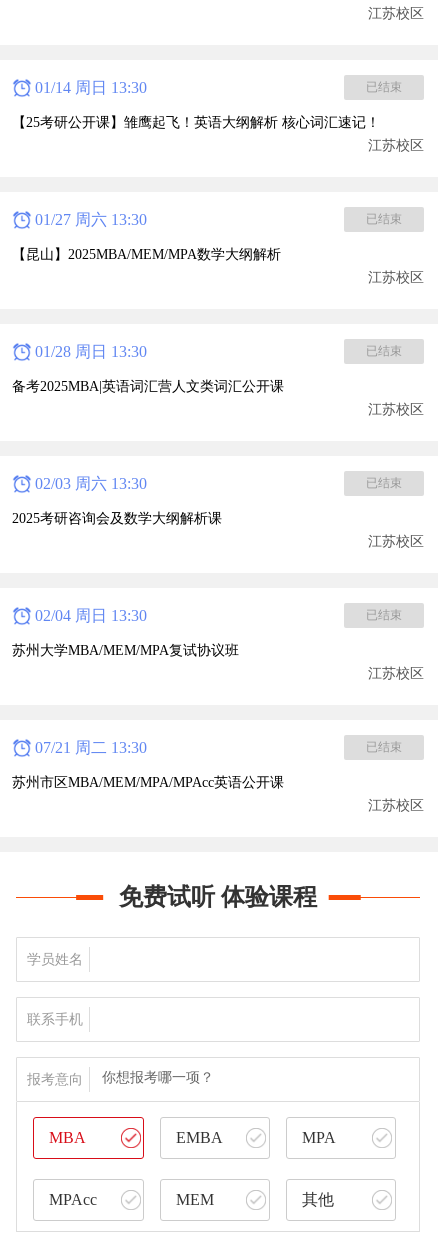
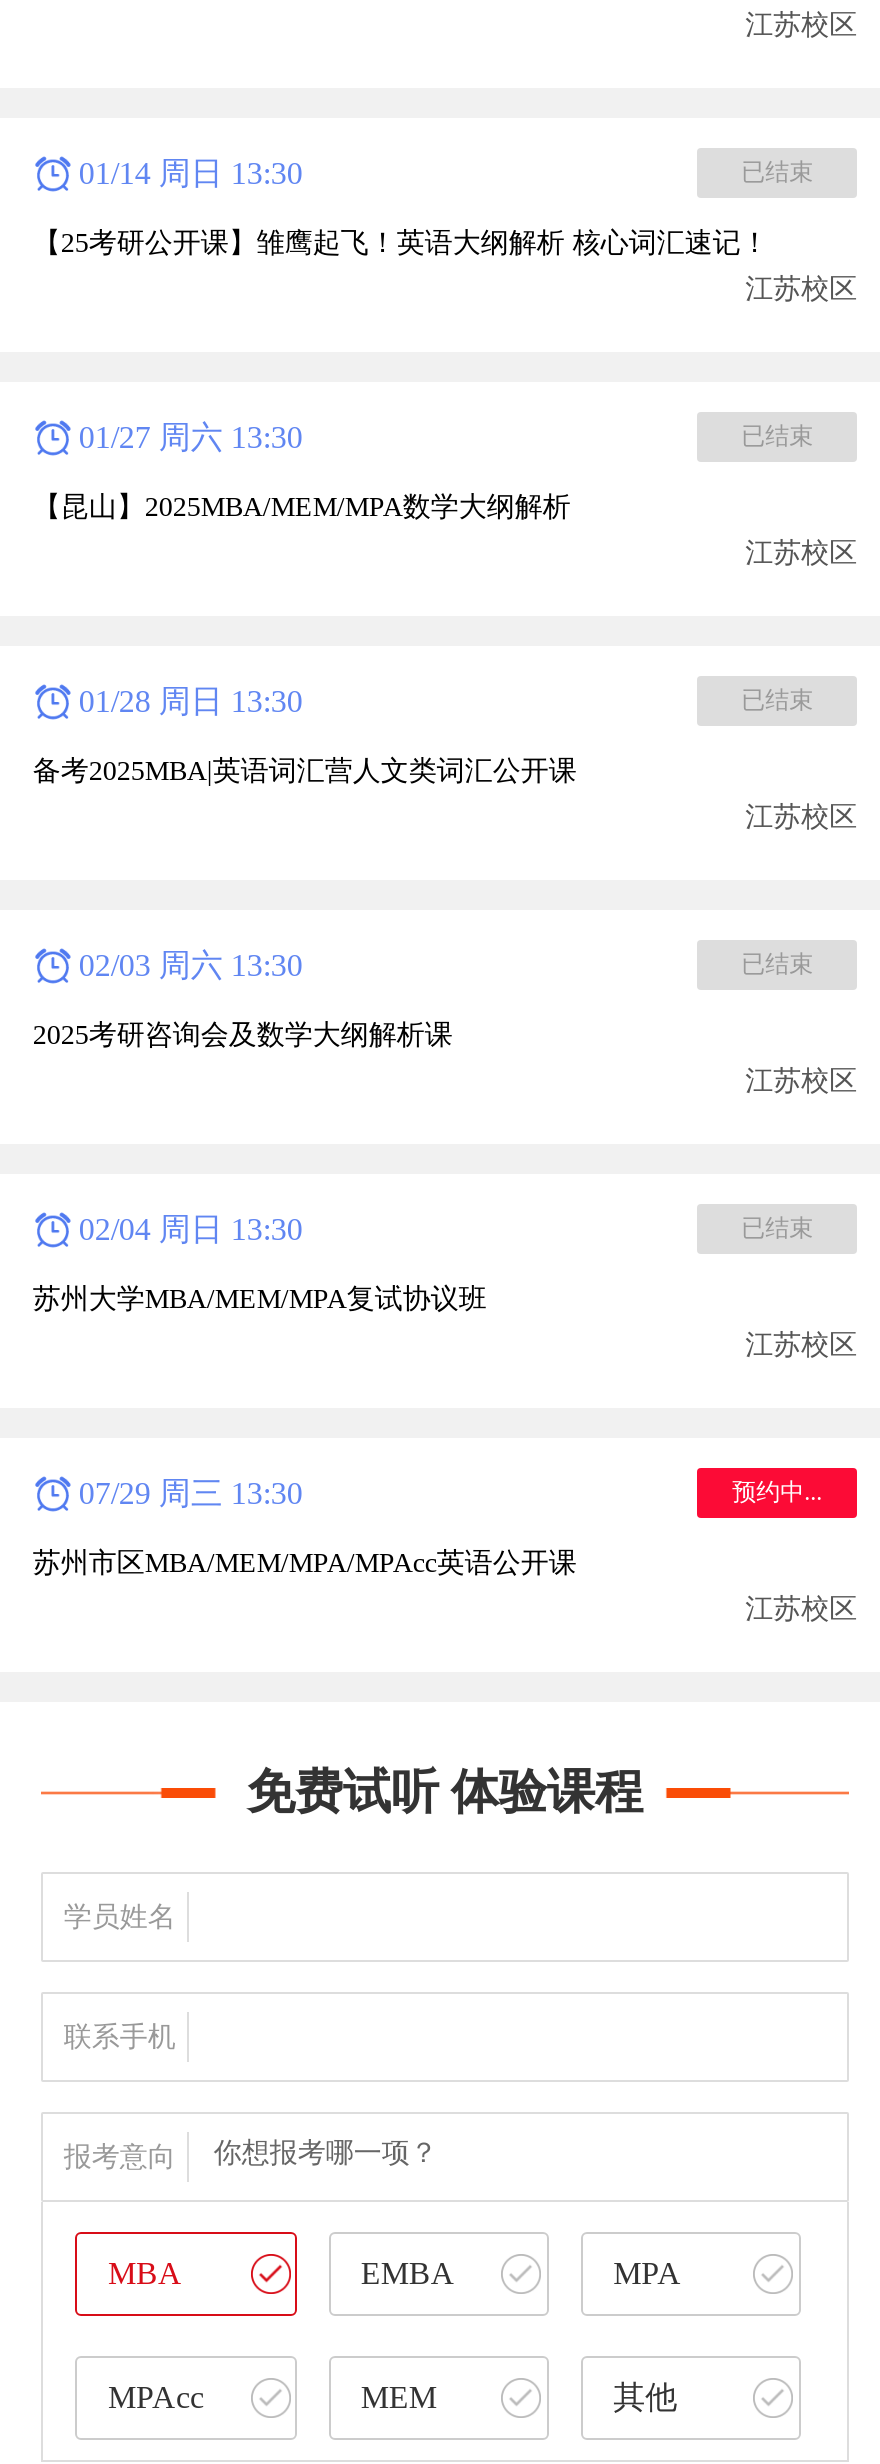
- 07/21 周二 13:30
- 已结束
+ 07/29 周三 13:30
+ 预约中...
